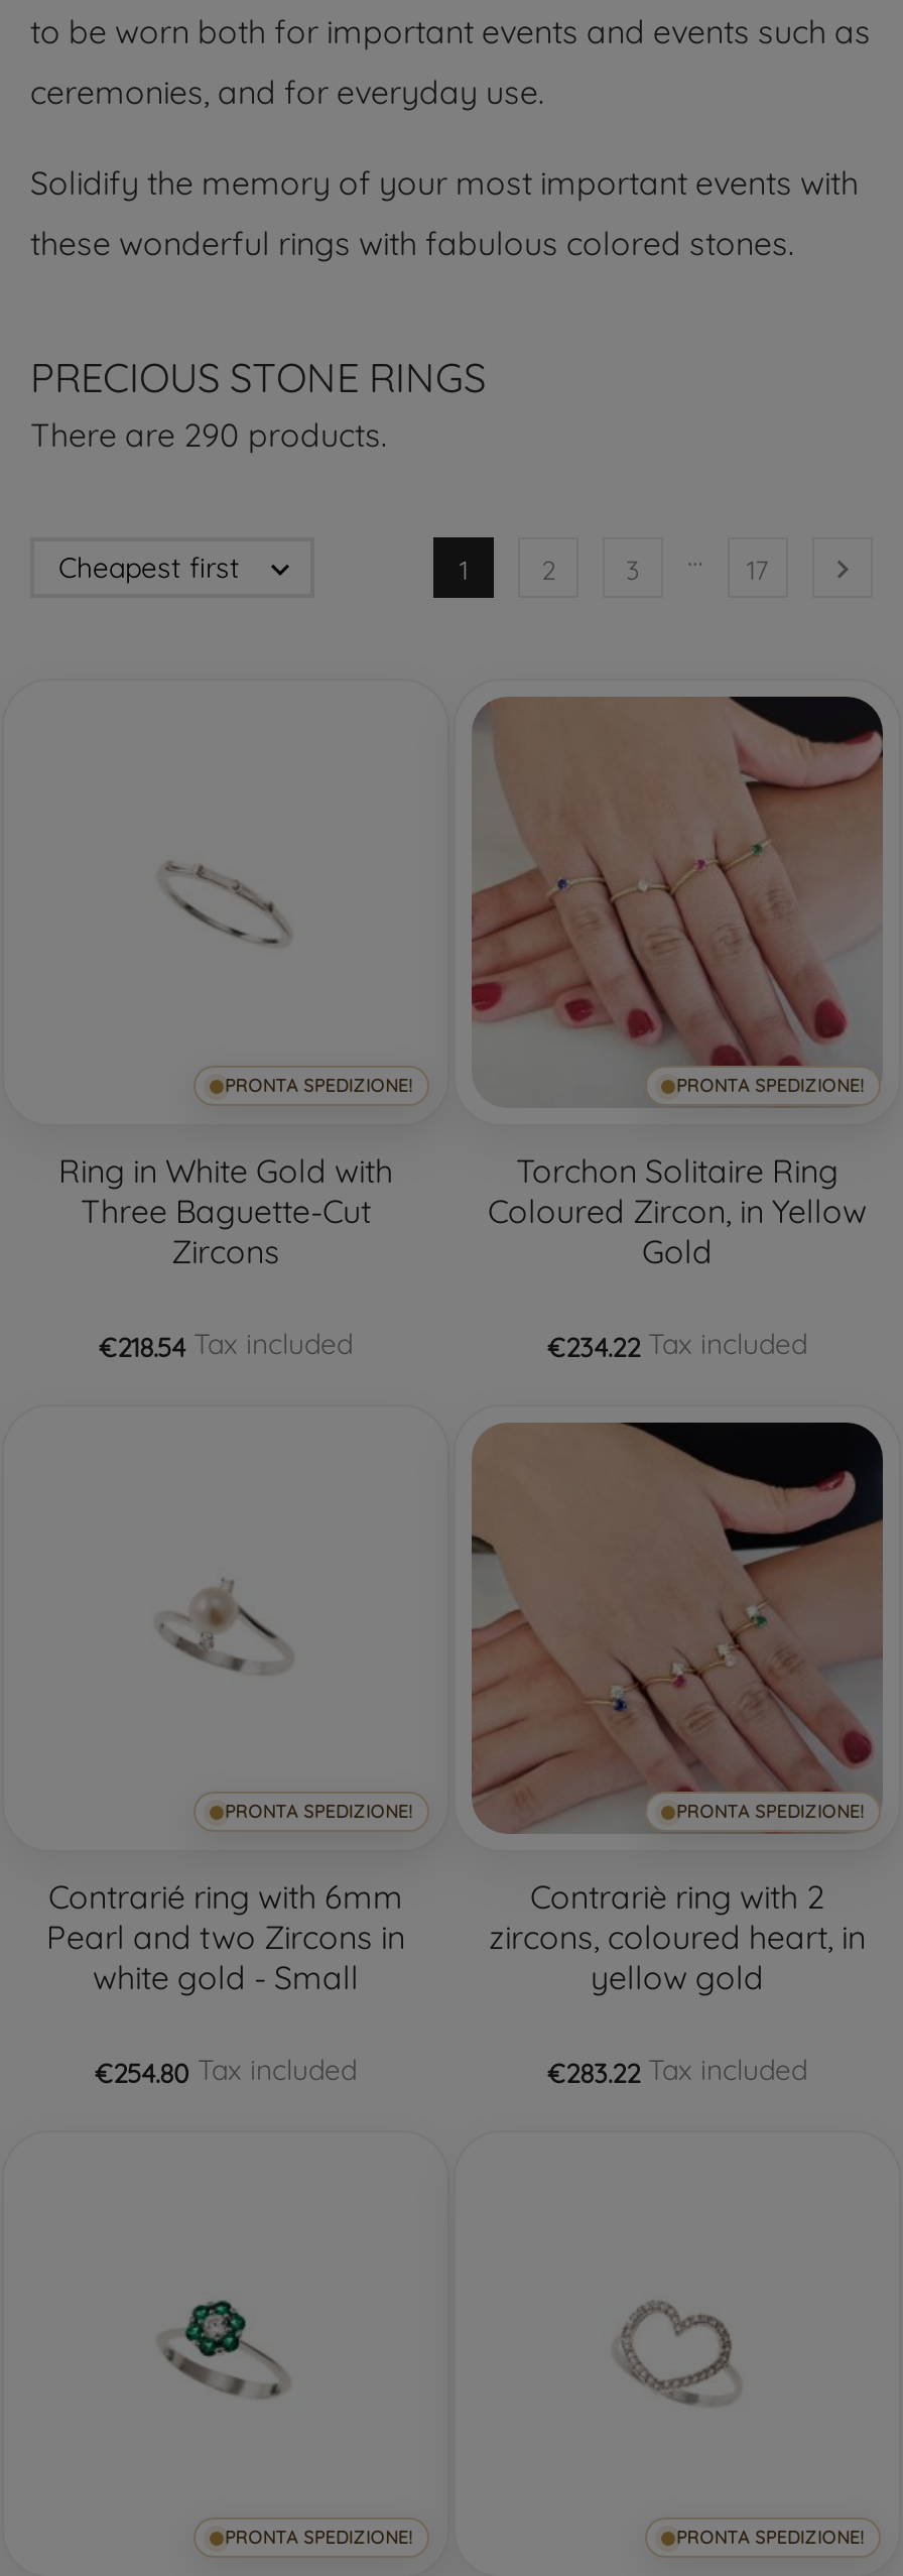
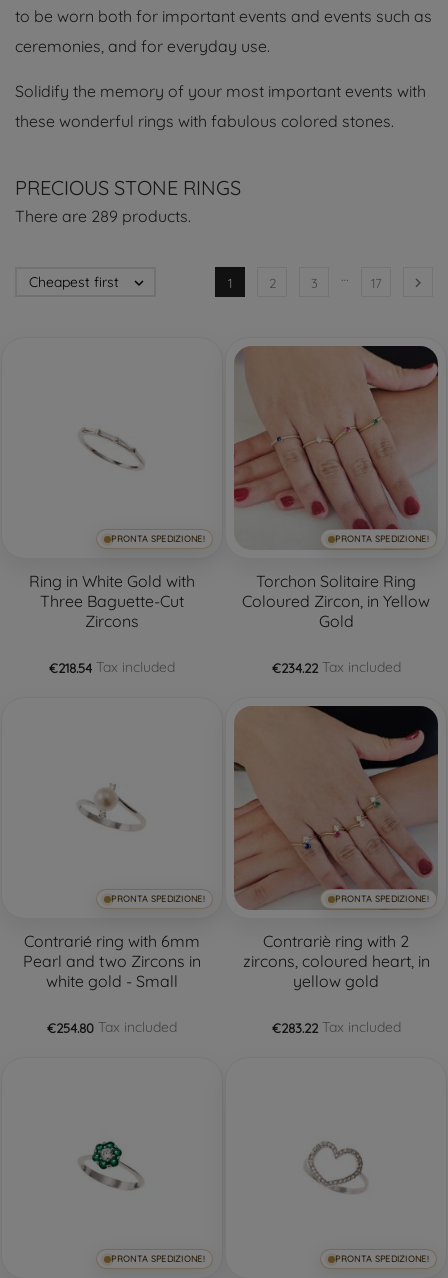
- There are 290 products.
+ There are 289 products.
